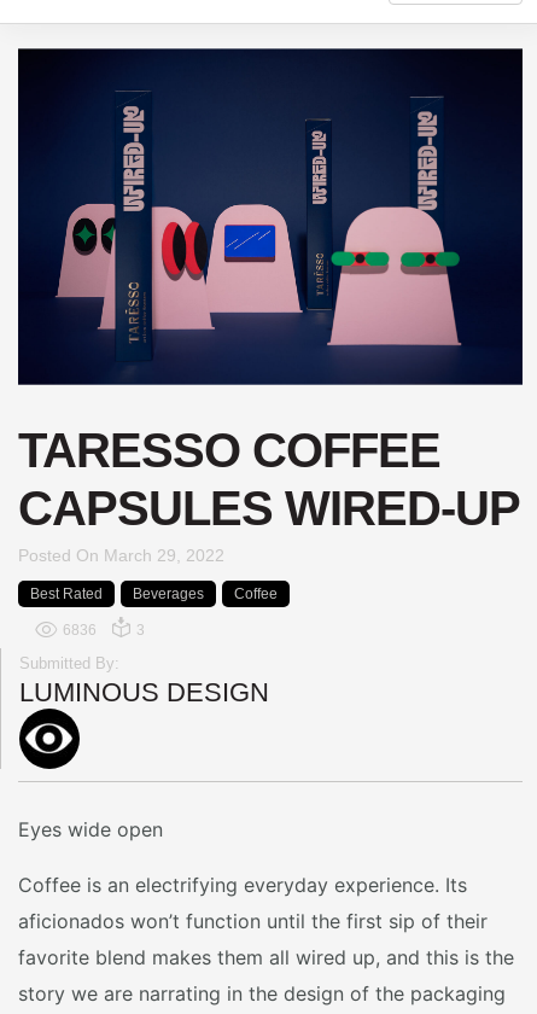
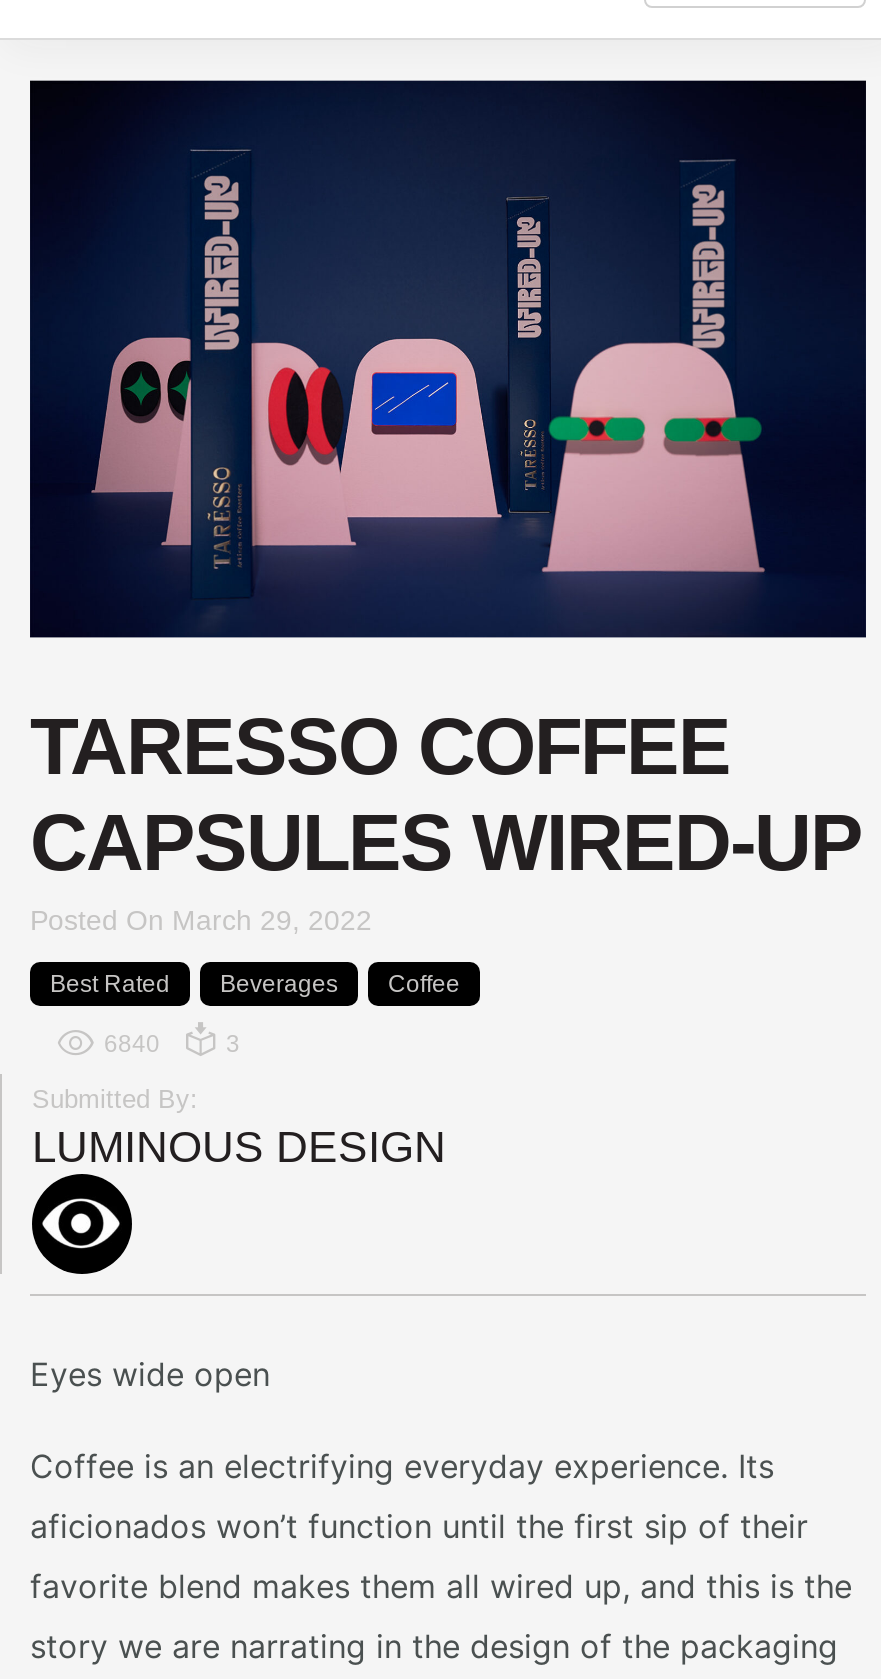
- 6836
+ 6840
